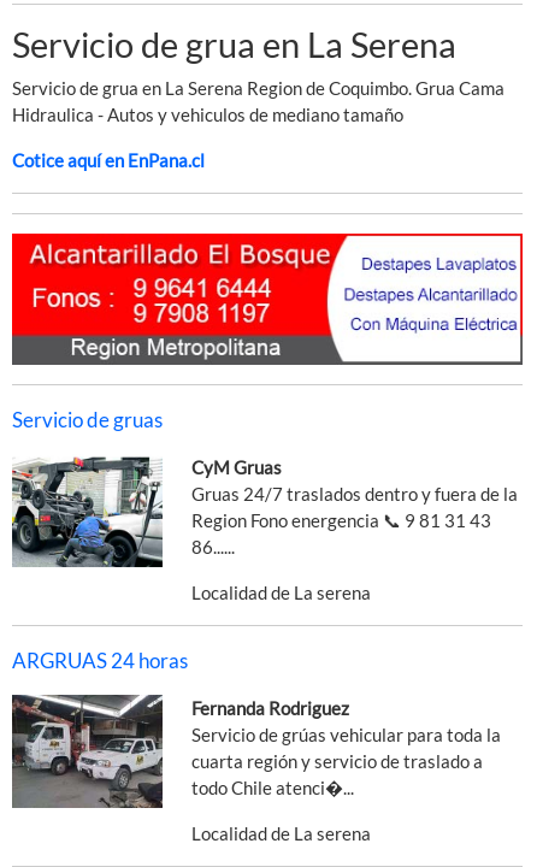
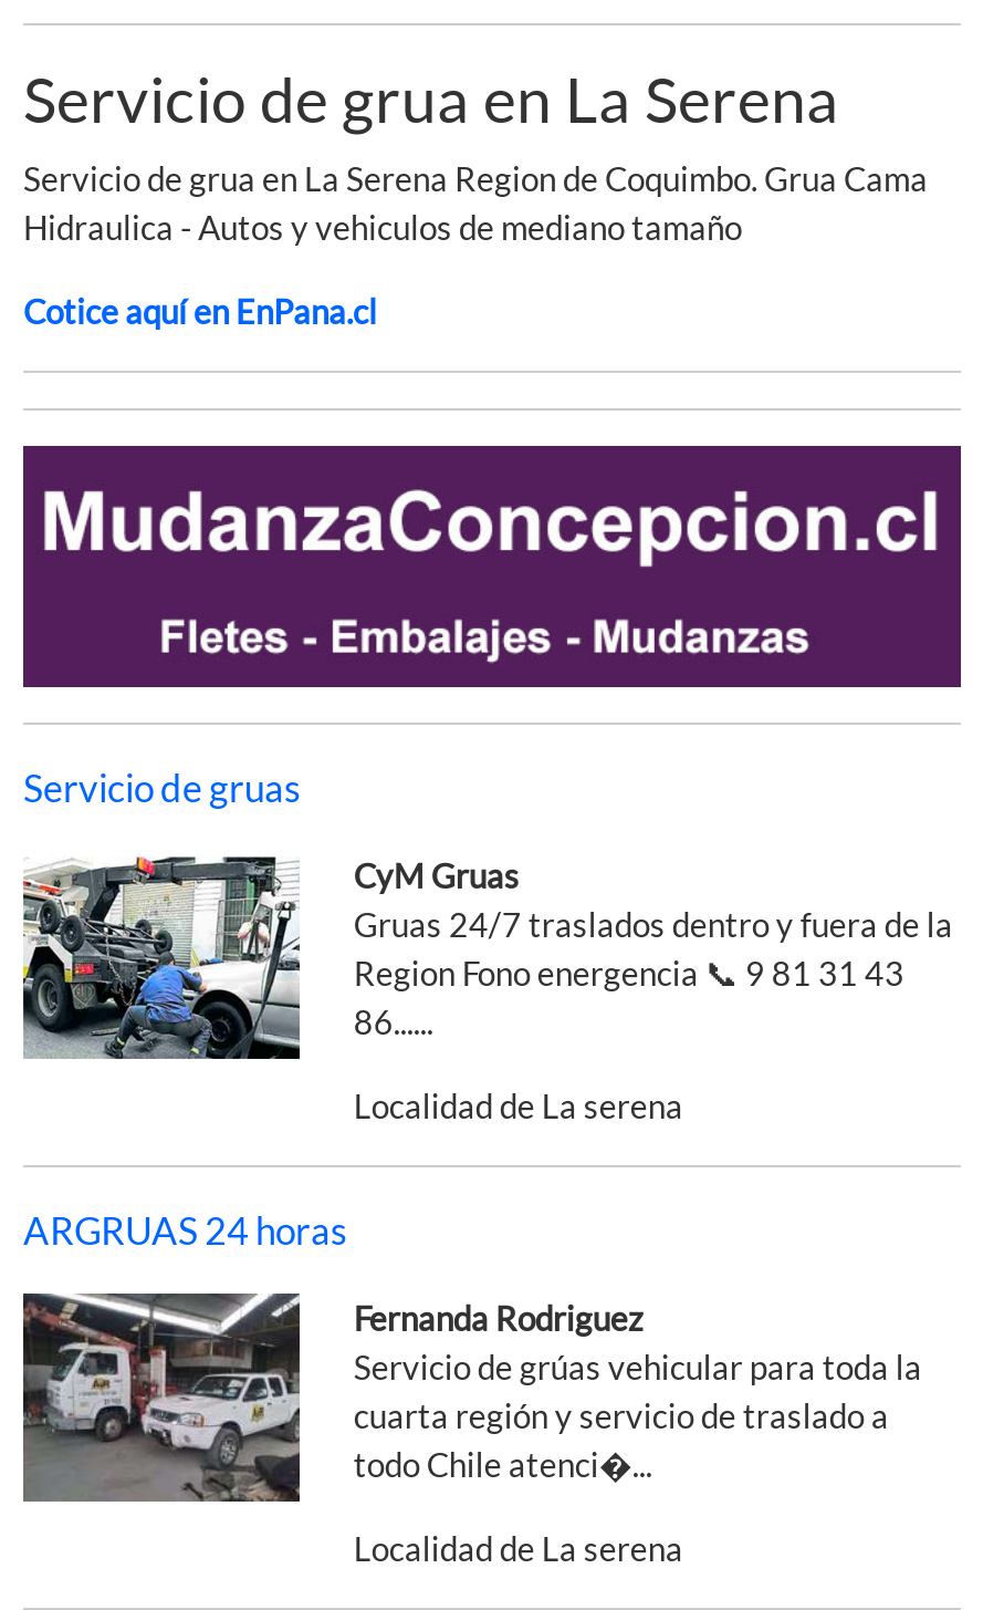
- [image]
+ [image]
